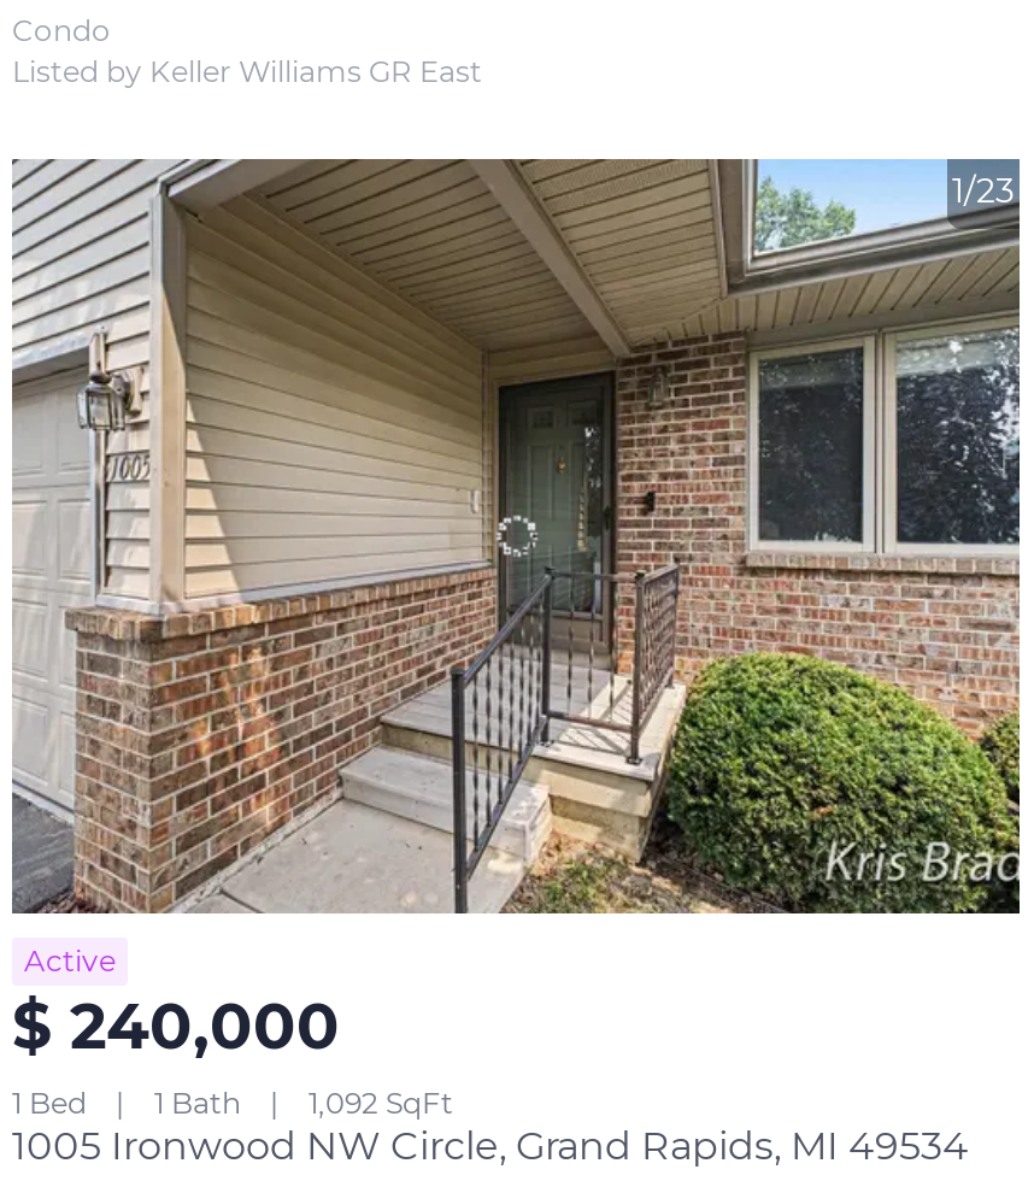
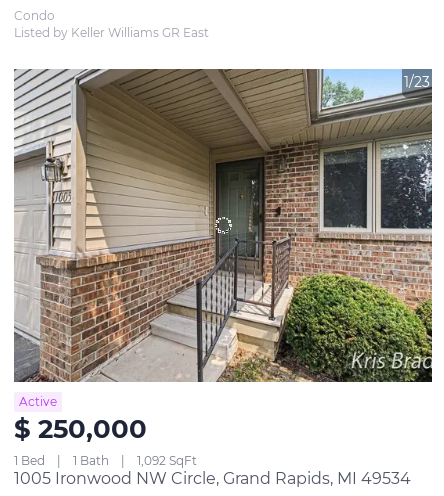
- $ 240,000
+ $ 250,000
